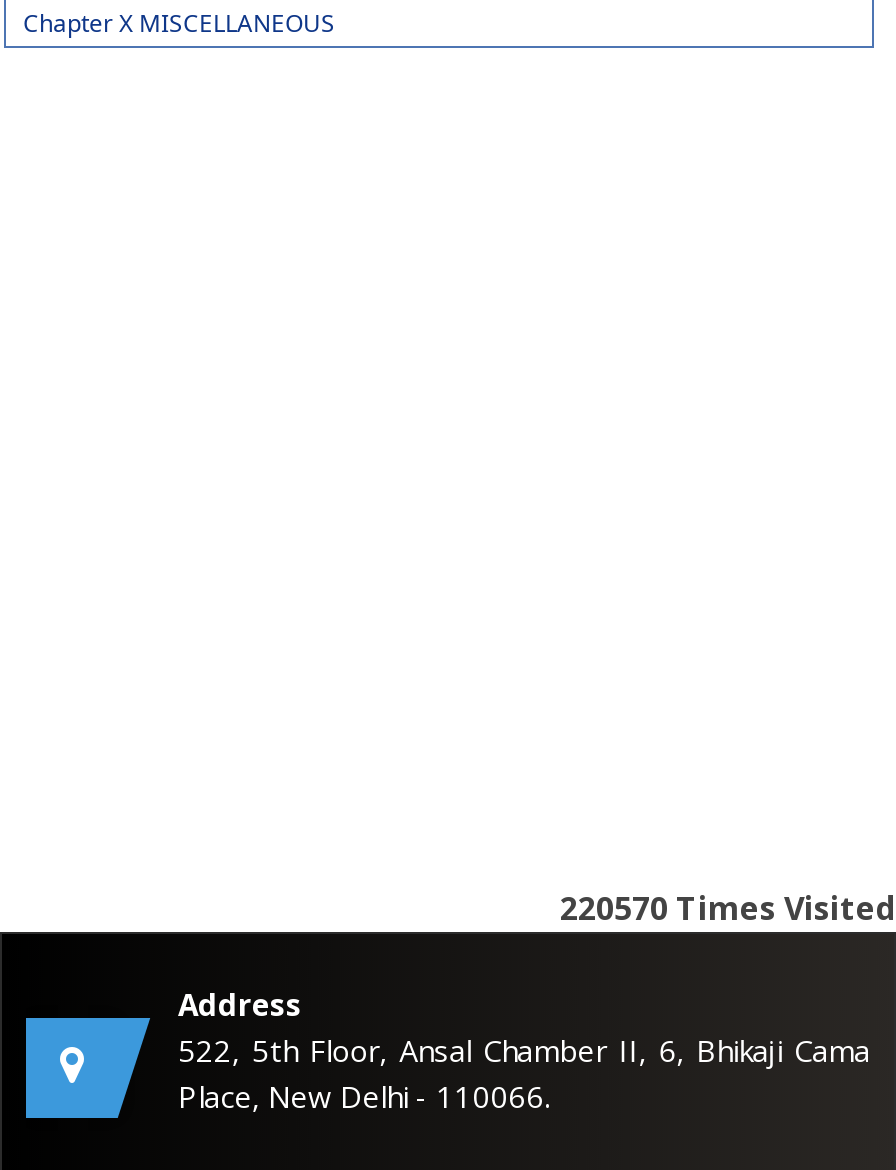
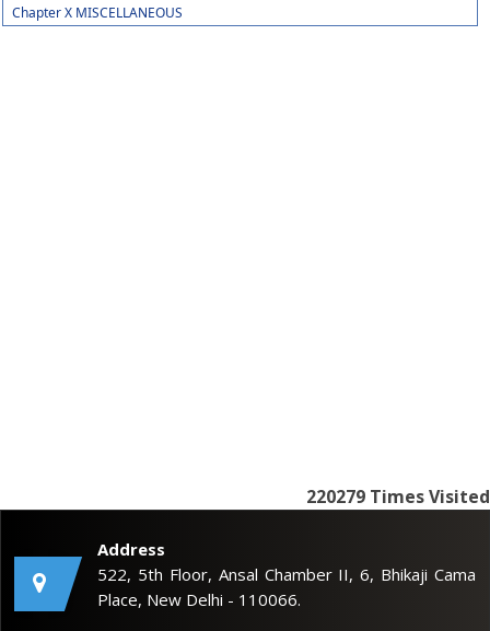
- 220570 Times Visited
+ 220279 Times Visited
